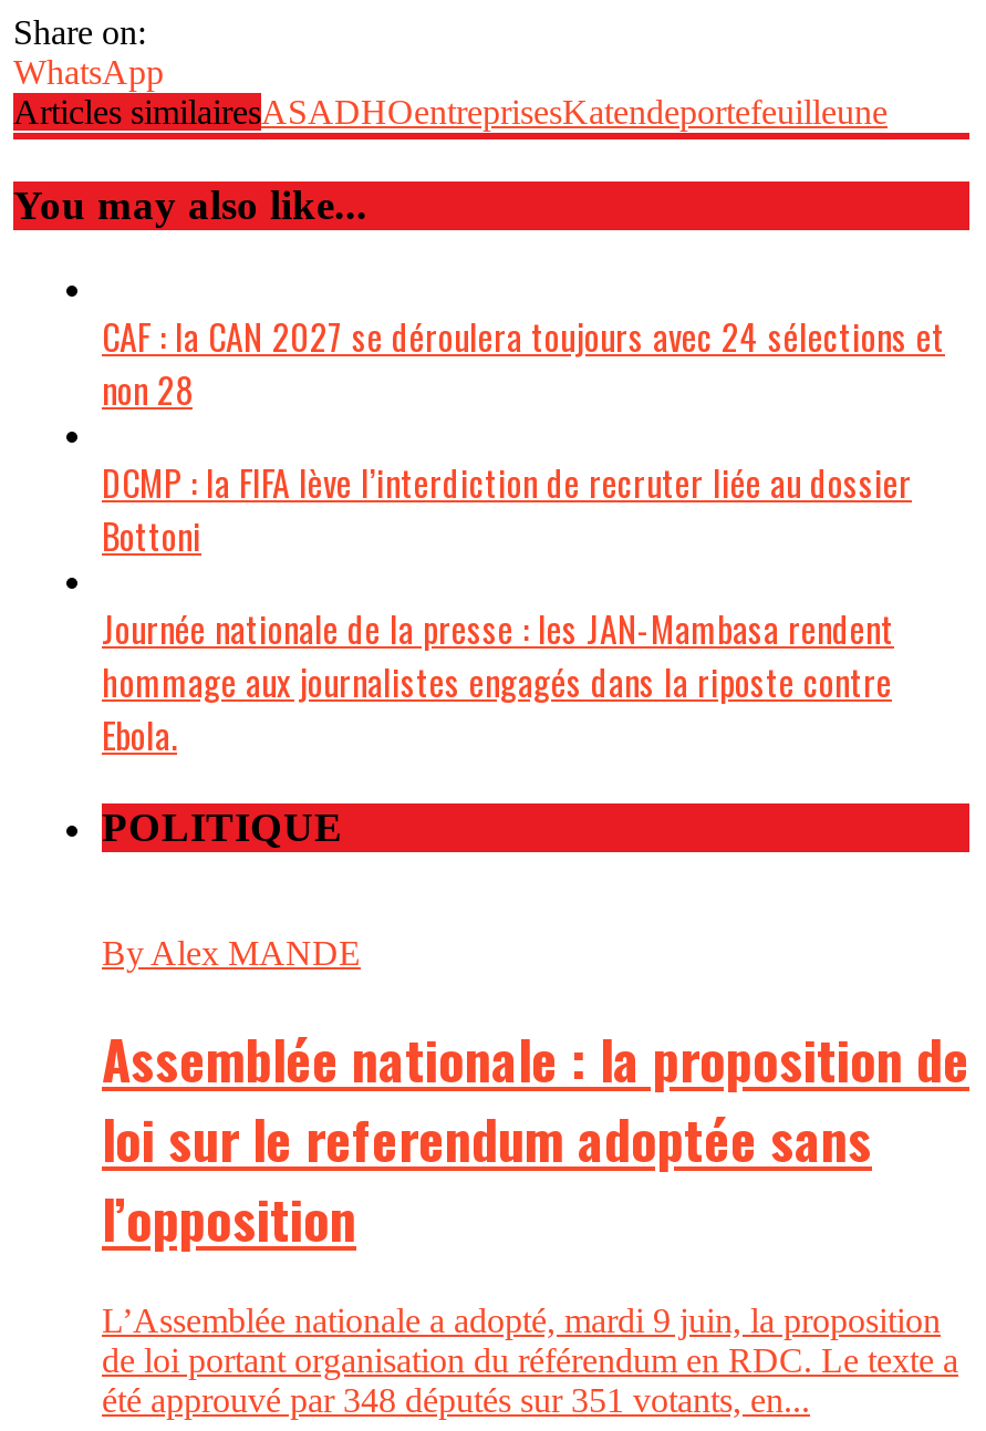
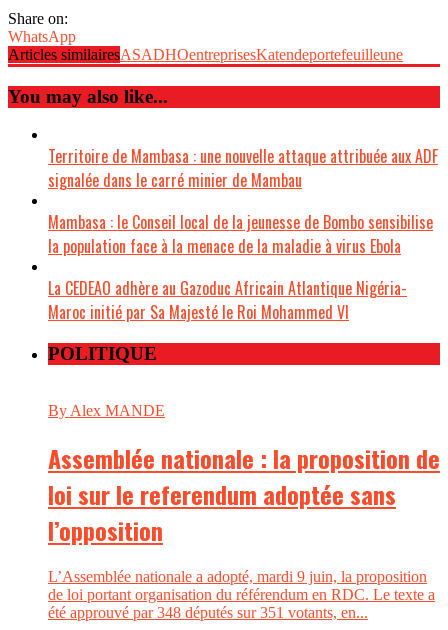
- CAF : la CAN 2027 se déroulera toujours avec 24 sélections et
- non 28
+ Territoire de Mambasa : une nouvelle attaque attribuée aux ADF
+ signalée dans le carré minier de Mambau

- DCMP : la FIFA lève l’interdiction de recruter liée au dossier
- Bottoni
+ Mambasa : le Conseil local de la jeunesse de Bombo sensibilise
+ la population face à la menace de la maladie à virus Ebola

- Journée nationale de la presse : les JAN-Mambasa rendent
- hommage aux journalistes engagés dans la riposte contre
- Ebola.
+ La CEDEAO adhère au Gazoduc Africain Atlantique Nigéria-
+ Maroc initié par Sa Majesté le Roi Mohammed VI
